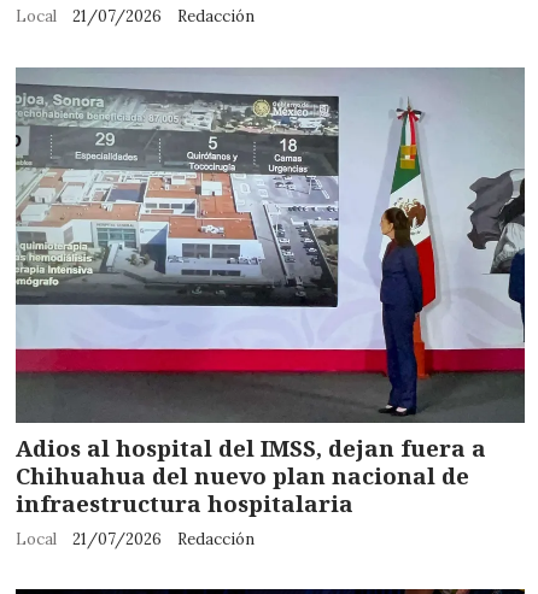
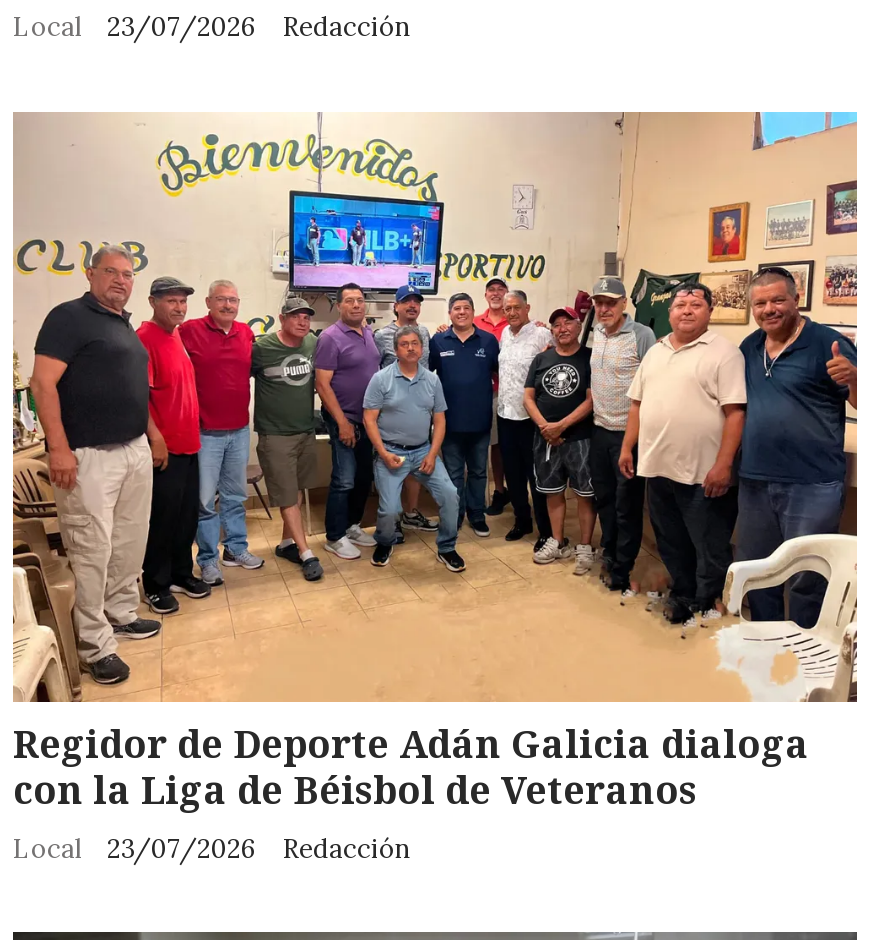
- Local 21/07/2026 Redacción
+ Local 23/07/2026 Redacción

- [image]
- Adios al hospital del IMSS, dejan fuera a
- Chihuahua del nuevo plan nacional de
- infraestructura hospitalaria
+ [image]
+ Regidor de Deporte Adán Galicia dialoga
+ con la Liga de Béisbol de Veteranos

- Local 21/07/2026 Redacción
+ Local 23/07/2026 Redacción
